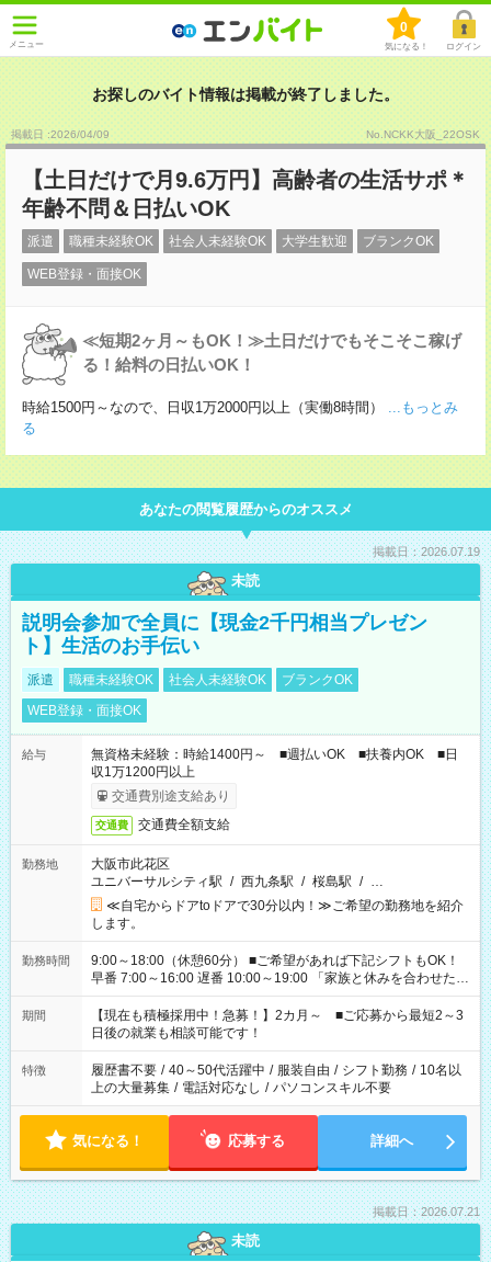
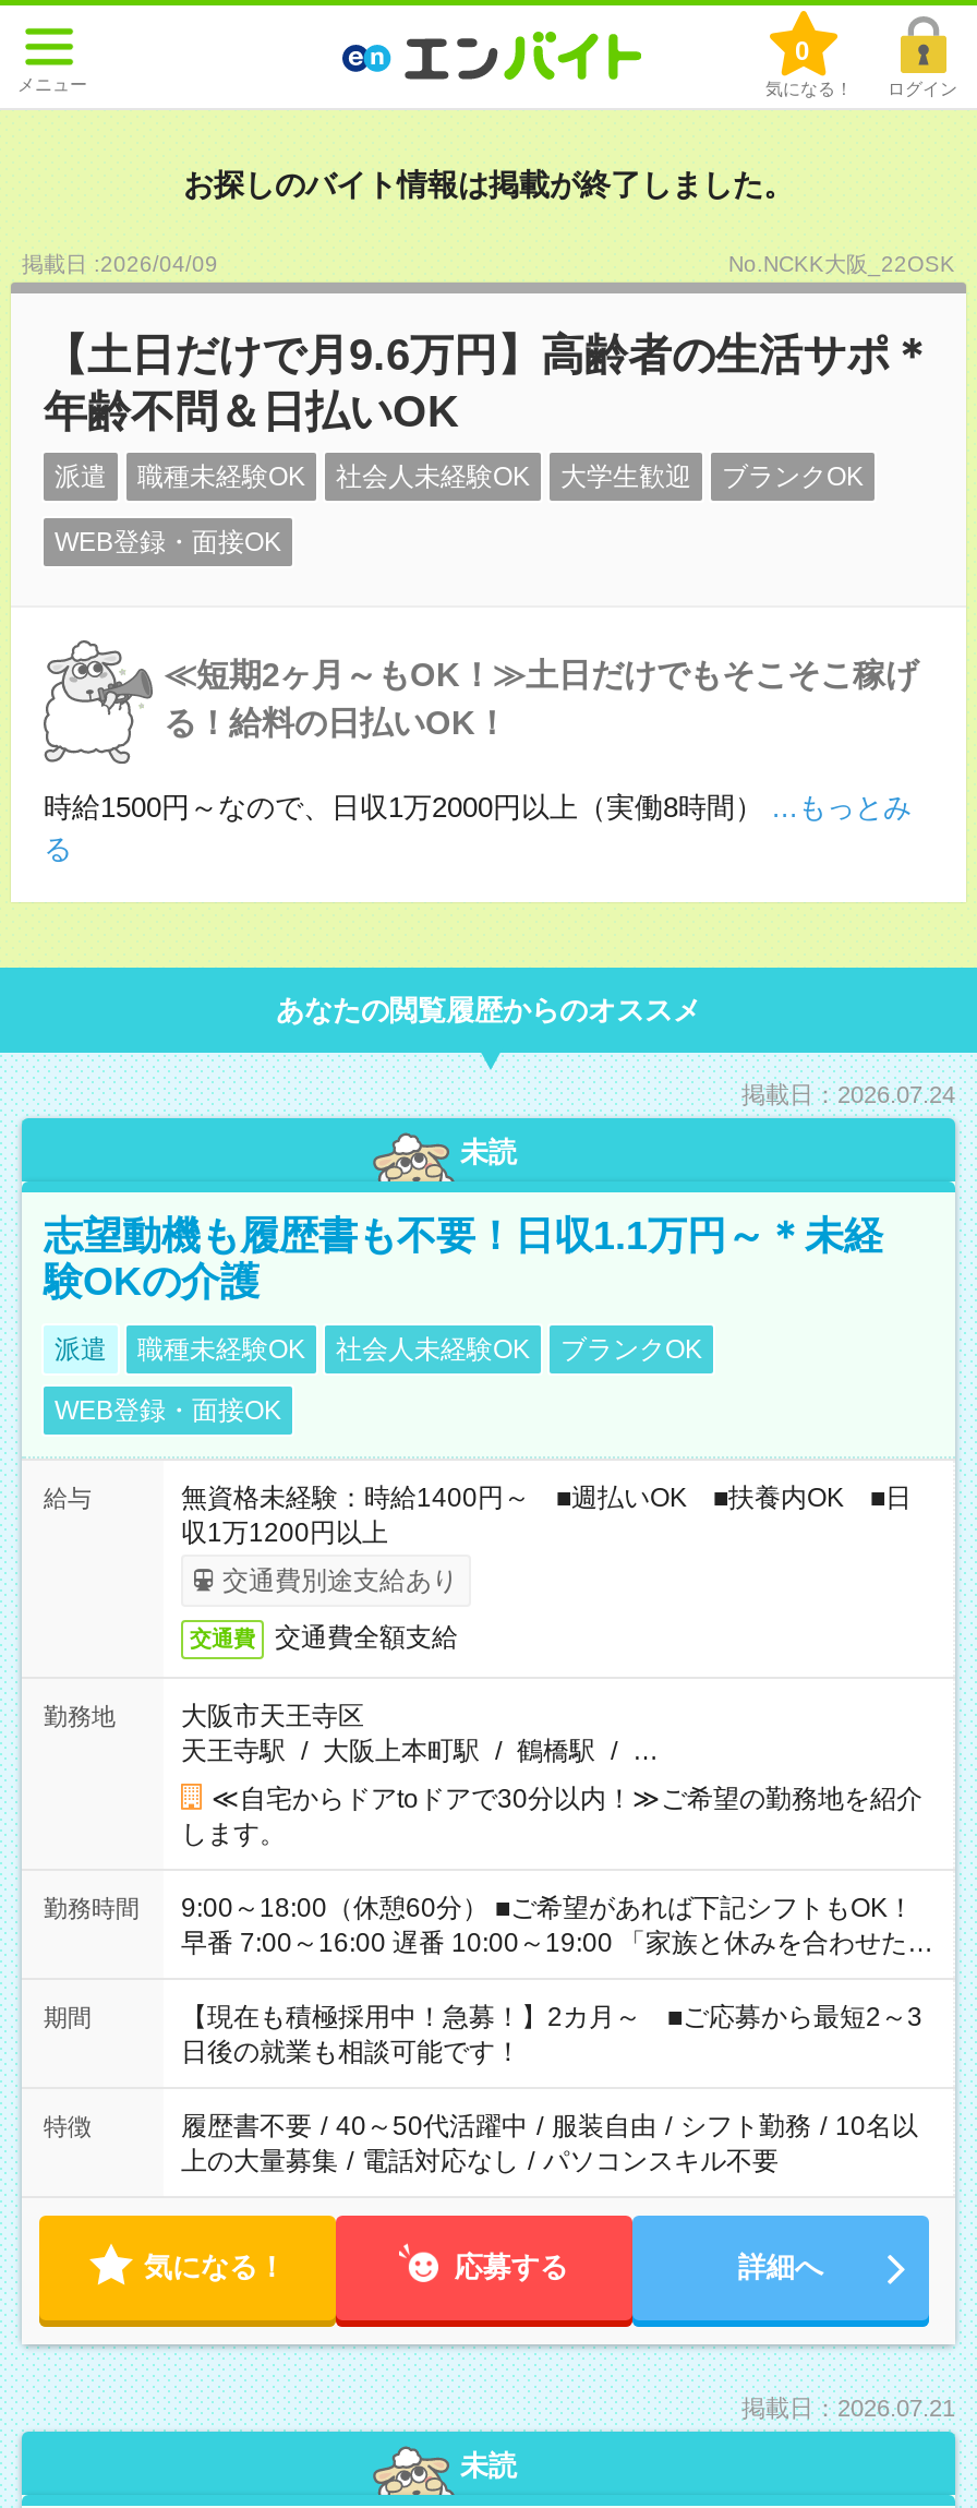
- 掲載日：2026.07.19
+ 掲載日：2026.07.24

- 説明会参加で全員に【現金2千円相当プレゼン
- ト】生活のお手伝い
+ 志望動機も履歴書も不要！日収1.1万円～＊未経
+ 験OKの介護

- 大阪市此花区
- ユニバーサルシティ駅 / 西九条駅 / 桜島駅 / …
+ 大阪市天王寺区
+ 天王寺駅 / 大阪上本町駅 / 鶴橋駅 / …
